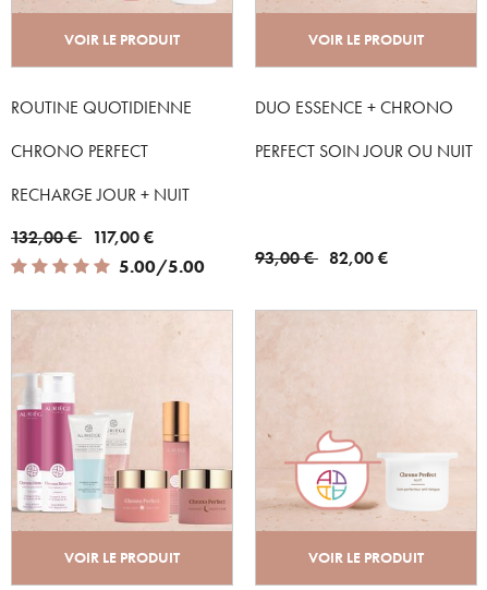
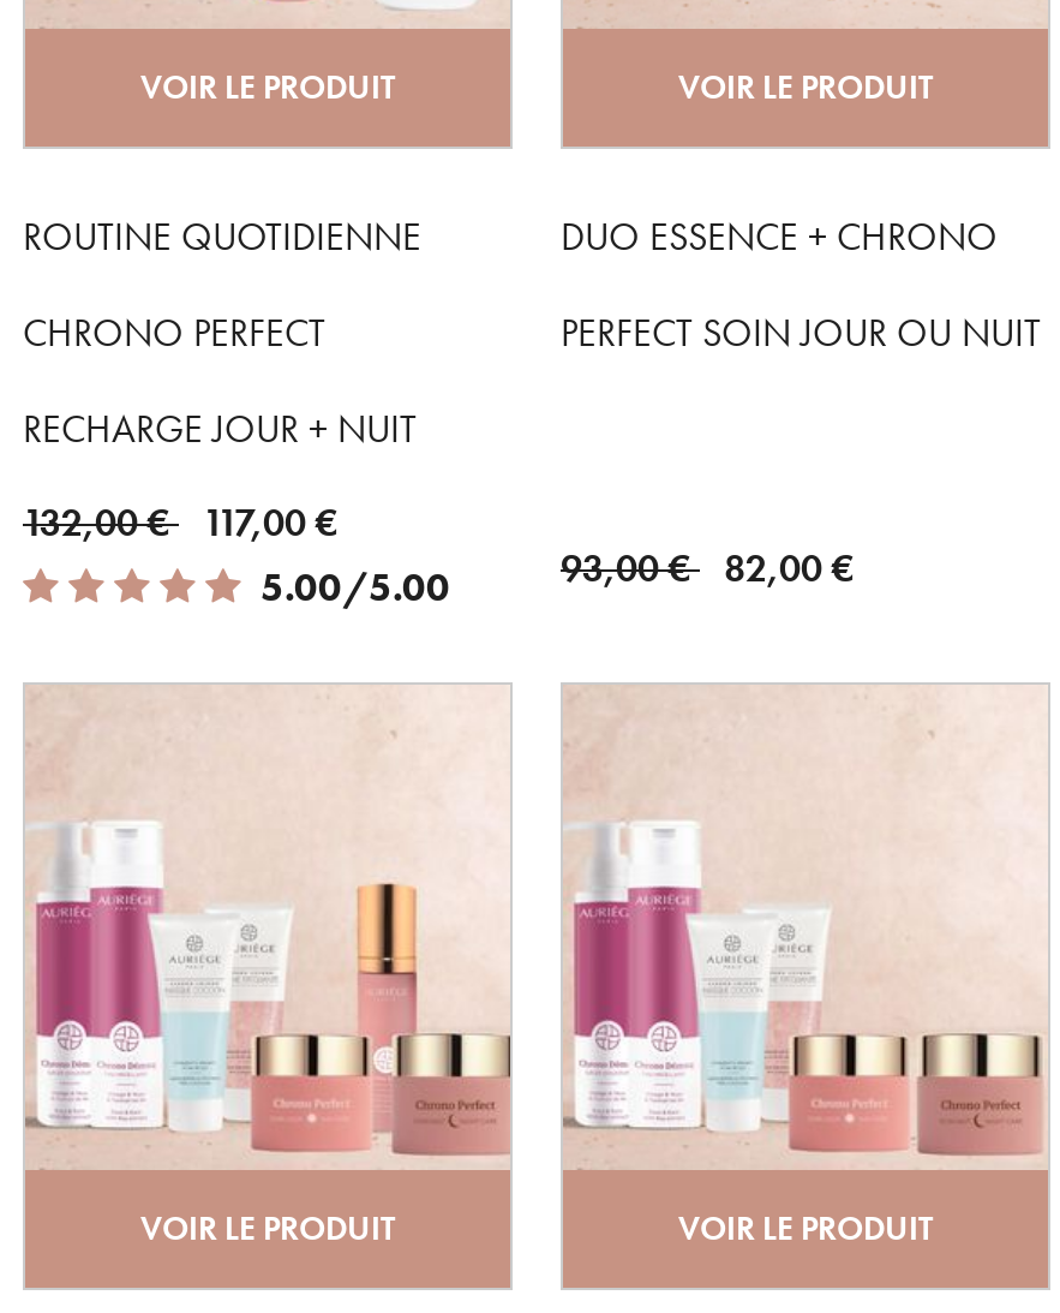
- [image]
+ [image]
